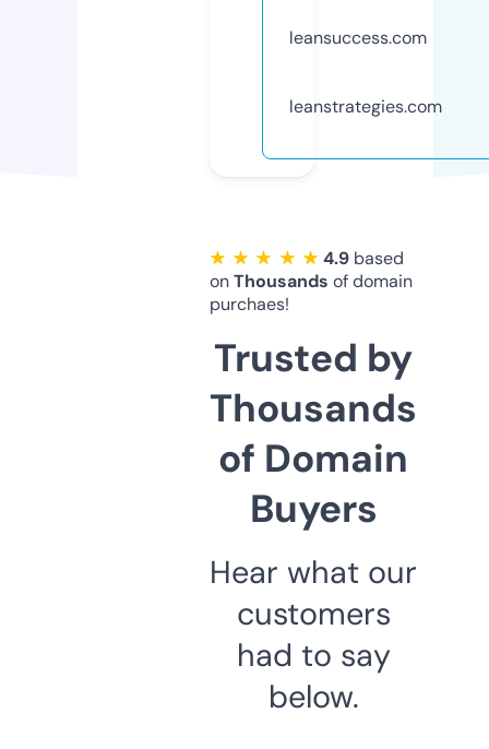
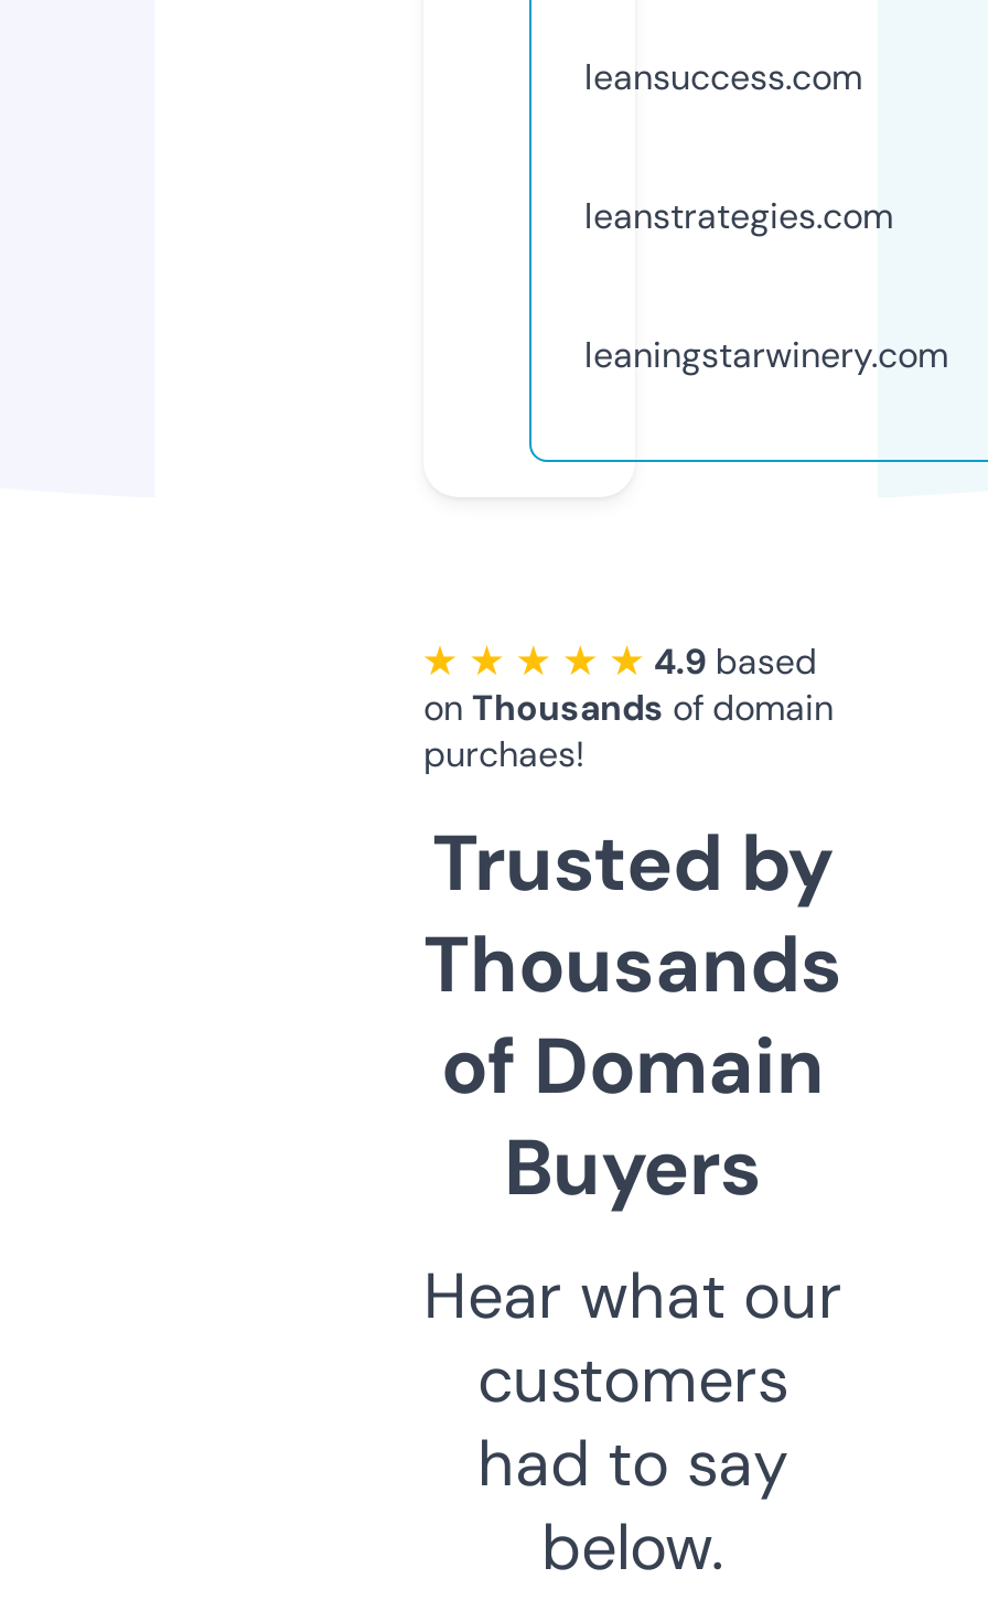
+ leaningstarwinery.com
